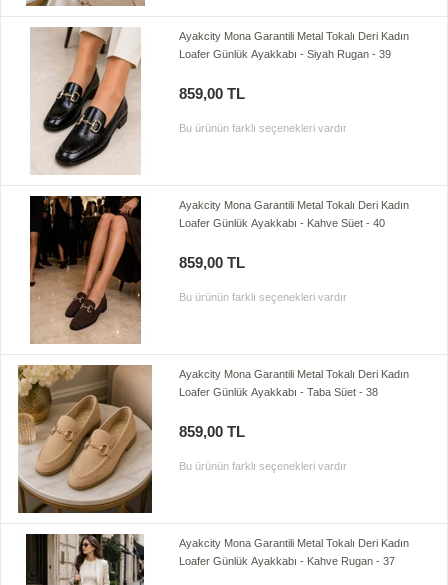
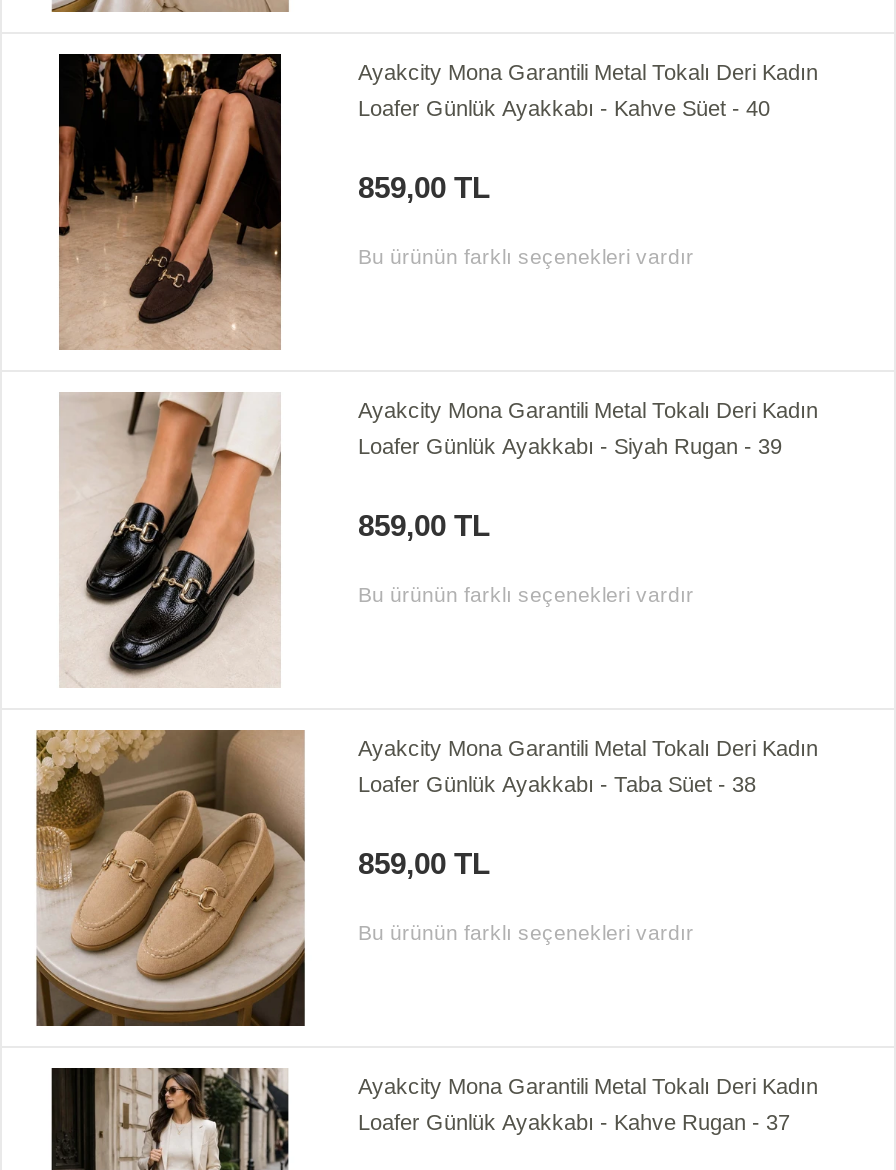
moved down: [image] | Loafer Günlük Ayakkabı - Siyah Rugan - 39

moved up: [image] | Loafer Günlük Ayakkabı - Kahve Süet - 40
